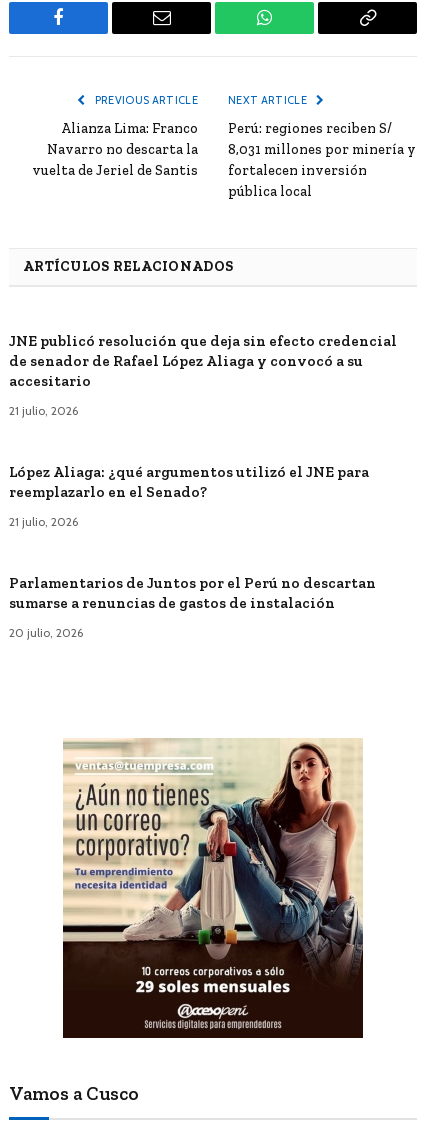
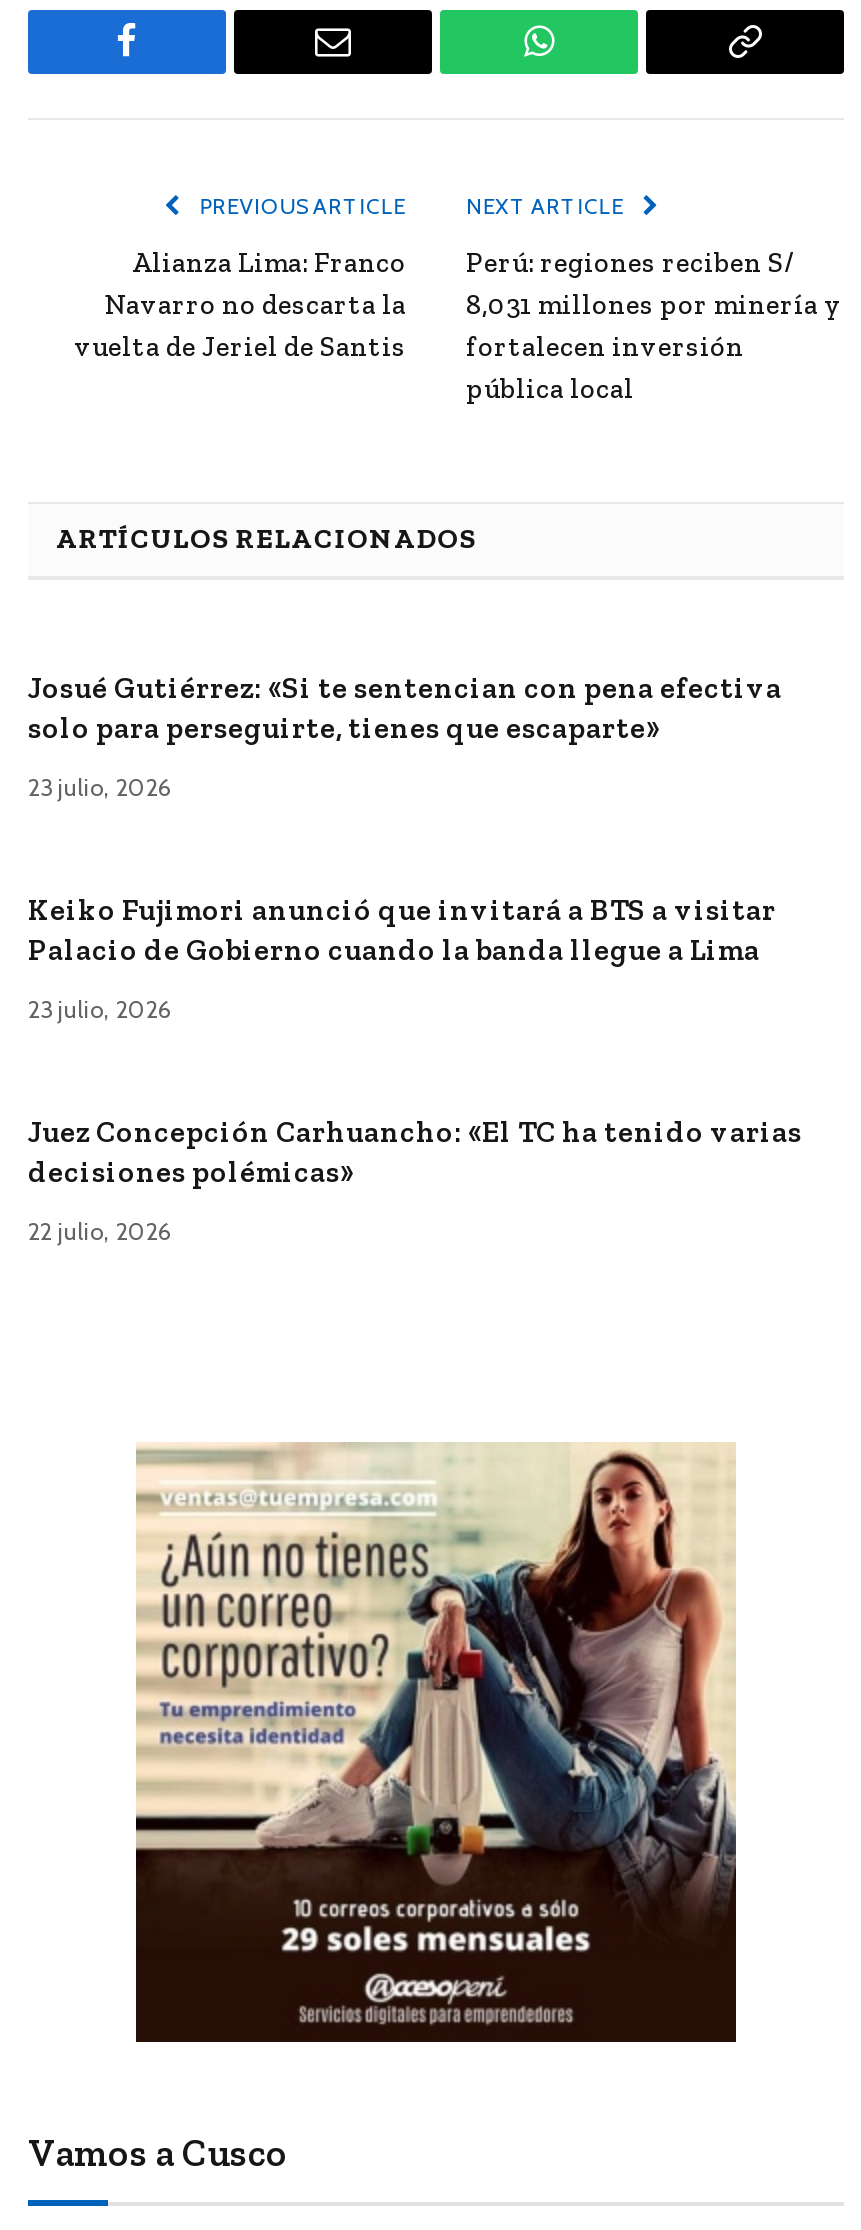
- JNE publicó resolución que deja sin efecto credencial
- de senador de Rafael López Aliaga y convocó a su
- accesitario
+ Josué Gutiérrez: «Si te sentencian con pena efectiva
+ solo para perseguirte, tienes que escaparte»

- 21 julio, 2026
+ 23 julio, 2026

- López Aliaga: ¿qué argumentos utilizó el JNE para
- reemplazarlo en el Senado?
+ Keiko Fujimori anunció que invitará a BTS a visitar
+ Palacio de Gobierno cuando la banda llegue a Lima

- 21 julio, 2026
+ 23 julio, 2026

- Parlamentarios de Juntos por el Perú no descartan
- sumarse a renuncias de gastos de instalación
+ Juez Concepción Carhuancho: «El TC ha tenido varias
+ decisiones polémicas»

- 20 julio, 2026
+ 22 julio, 2026
